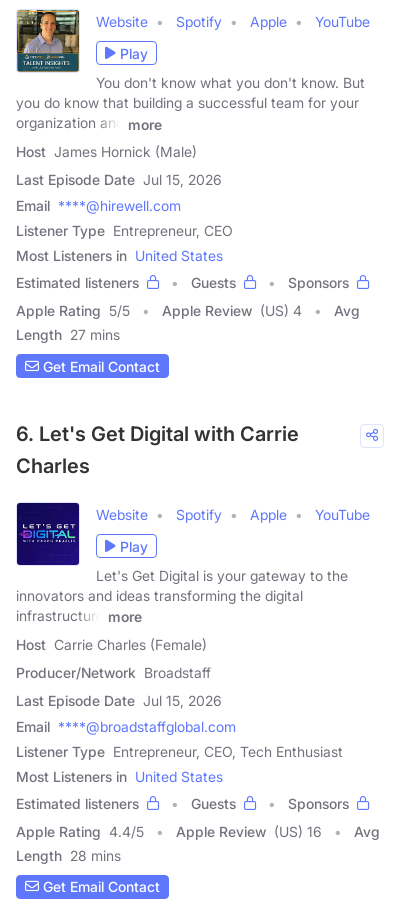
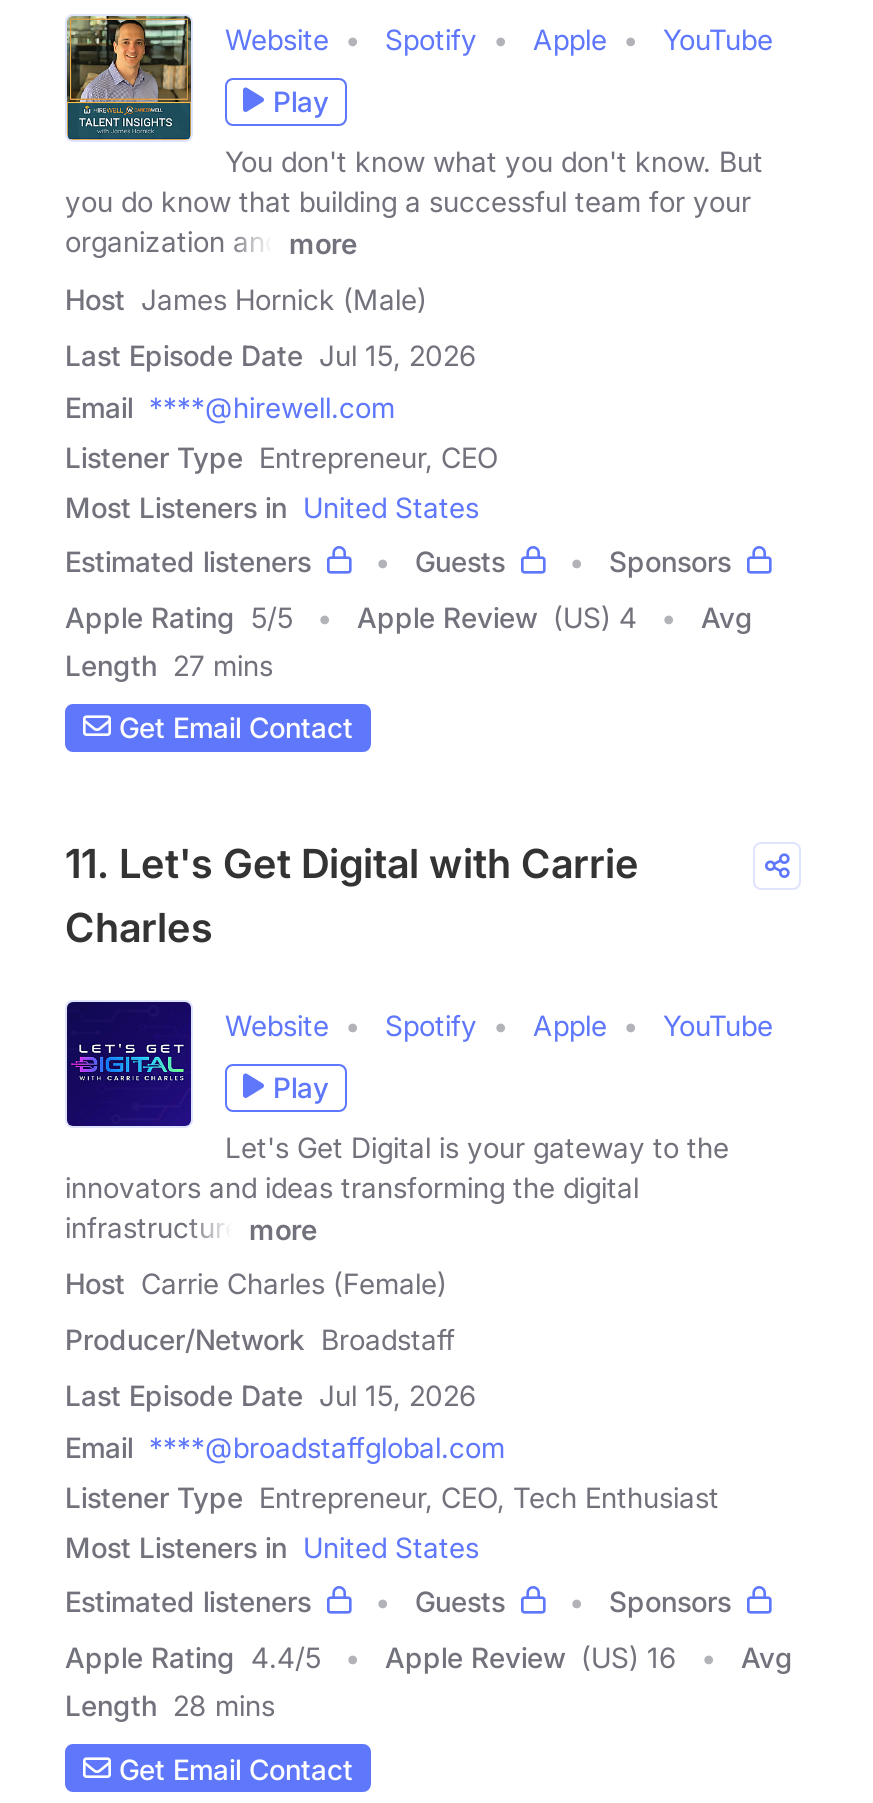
- 6. Let's Get Digital with Carrie
+ 11. Let's Get Digital with Carrie
